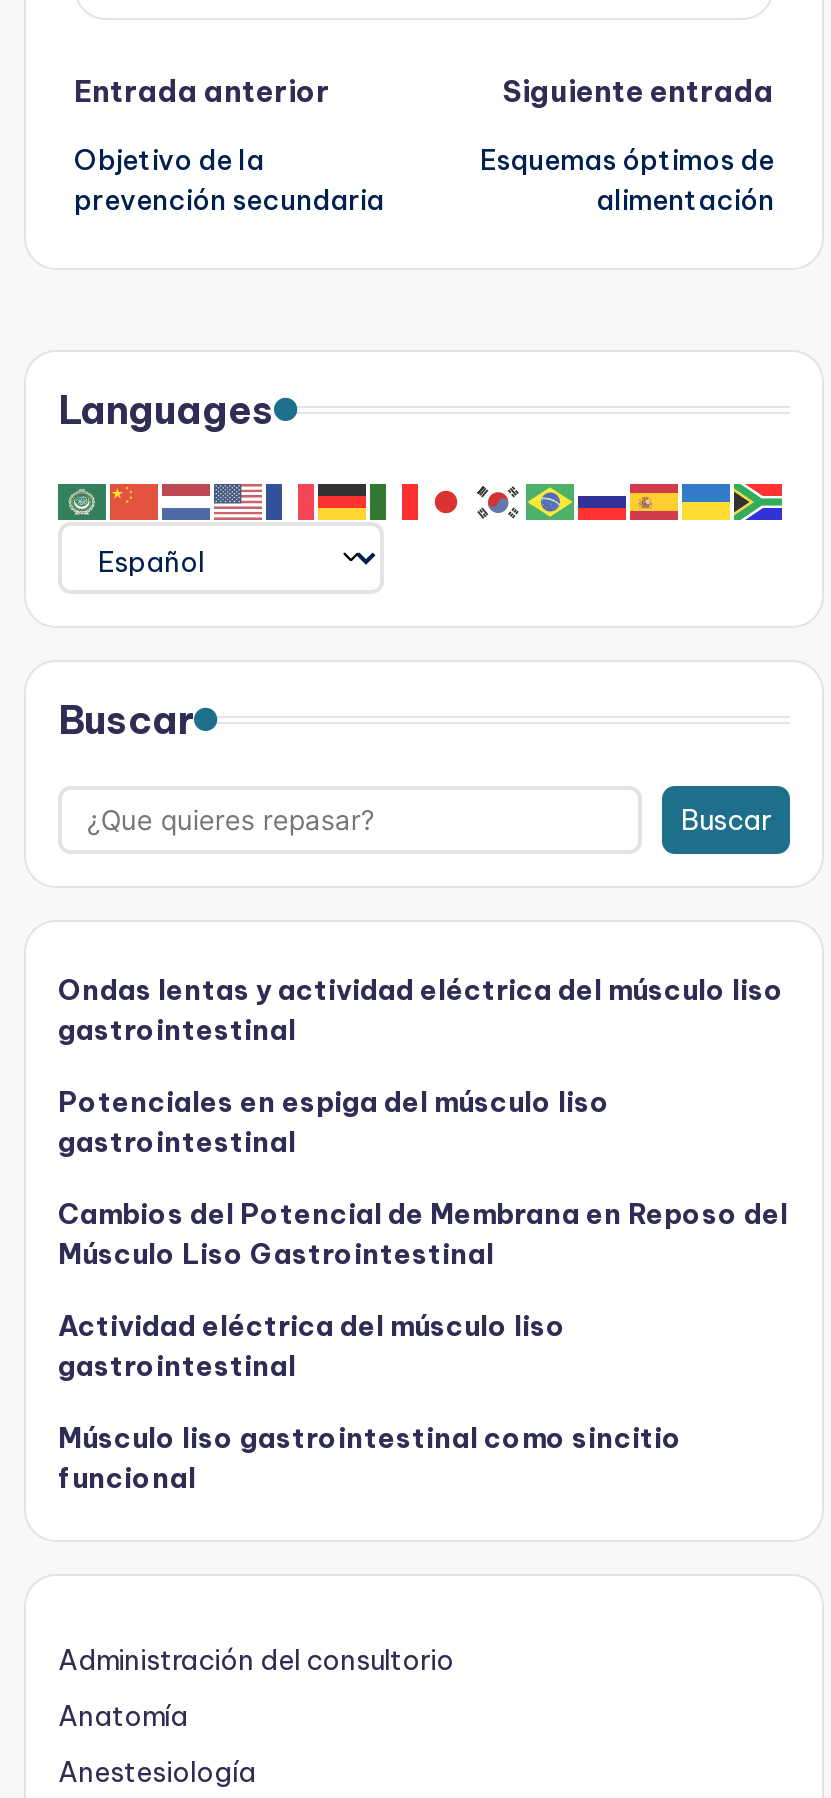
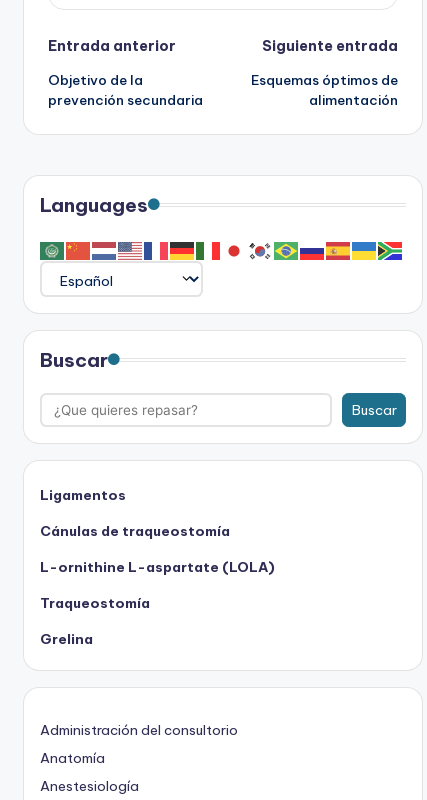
- Ondas lentas y actividad eléctrica del músculo liso
- gastrointestinal
+ Ligamentos

- Potenciales en espiga del músculo liso
- gastrointestinal
+ Cánulas de traqueostomía

- Cambios del Potencial de Membrana en Reposo del
- Músculo Liso Gastrointestinal
+ L-ornithine L-aspartate (LOLA)

- Actividad eléctrica del músculo liso
- gastrointestinal
+ Traqueostomía

- Músculo liso gastrointestinal como sincitio
- funcional
+ Grelina
